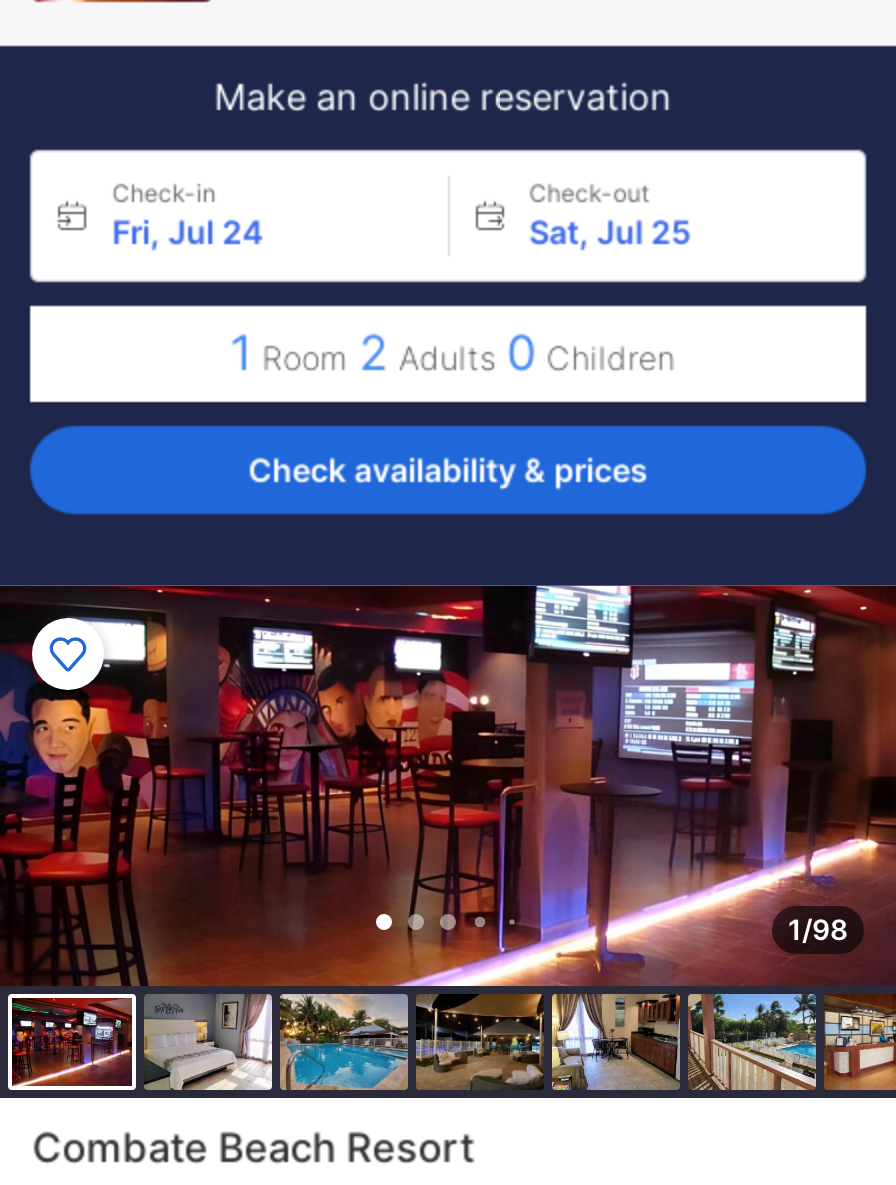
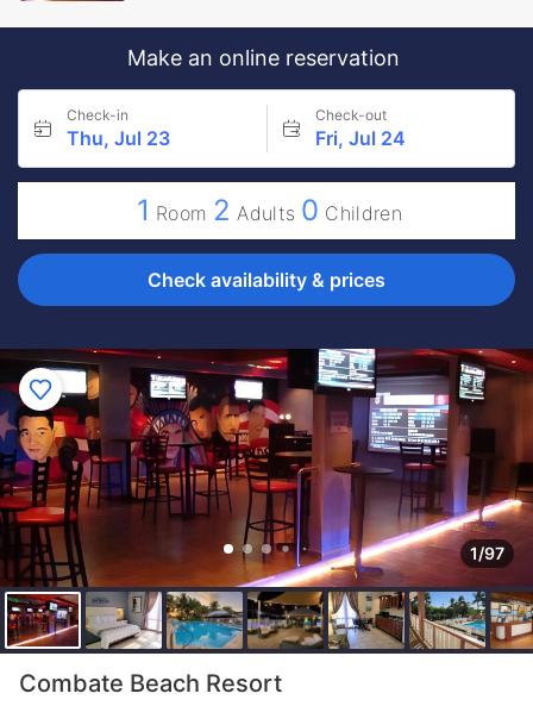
- Fri, Jul 24
+ Thu, Jul 23

- Sat, Jul 25
+ Fri, Jul 24

- 1/98
+ 1/97
